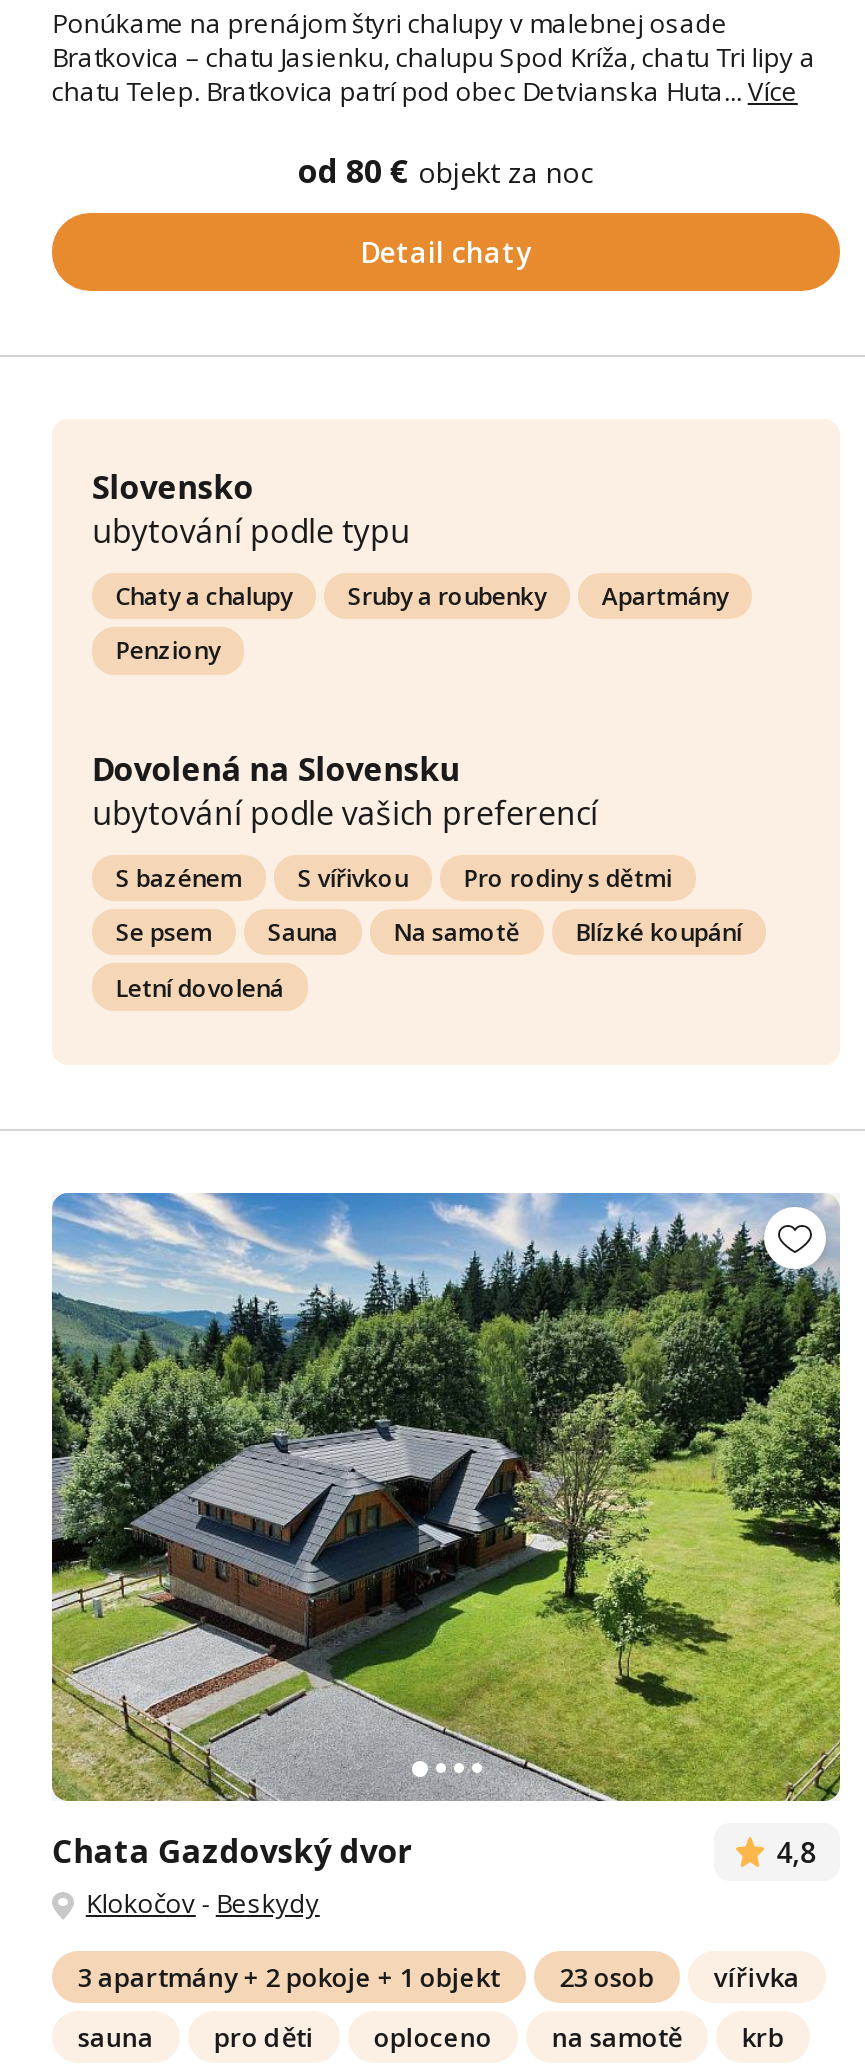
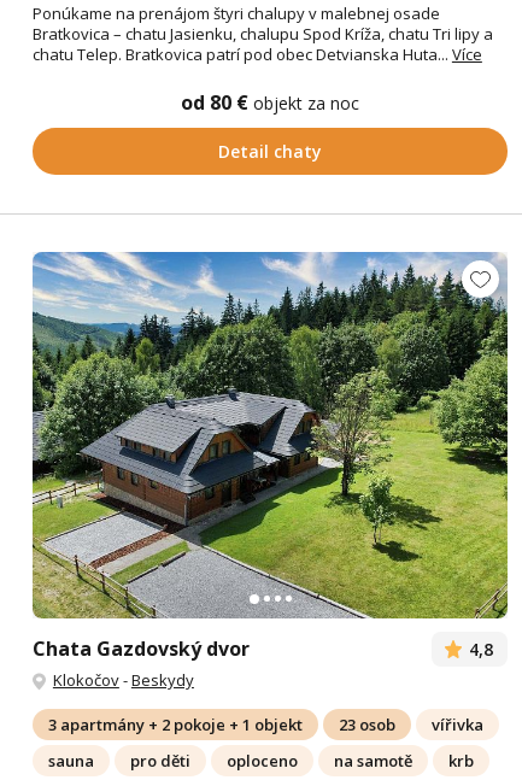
- Slovensko
- ubytování podle typu
- Chaty a chalupy
- Sruby a roubenky
- Apartmány
- Penziony
- Dovolená na Slovensku
- ubytování podle vašich preferencí
- S bazénem
- S vířivkou
- Pro rodiny s dětmi
- Se psem
- Sauna
- Na samotě
- Blízké koupání
- Letní dovolená
